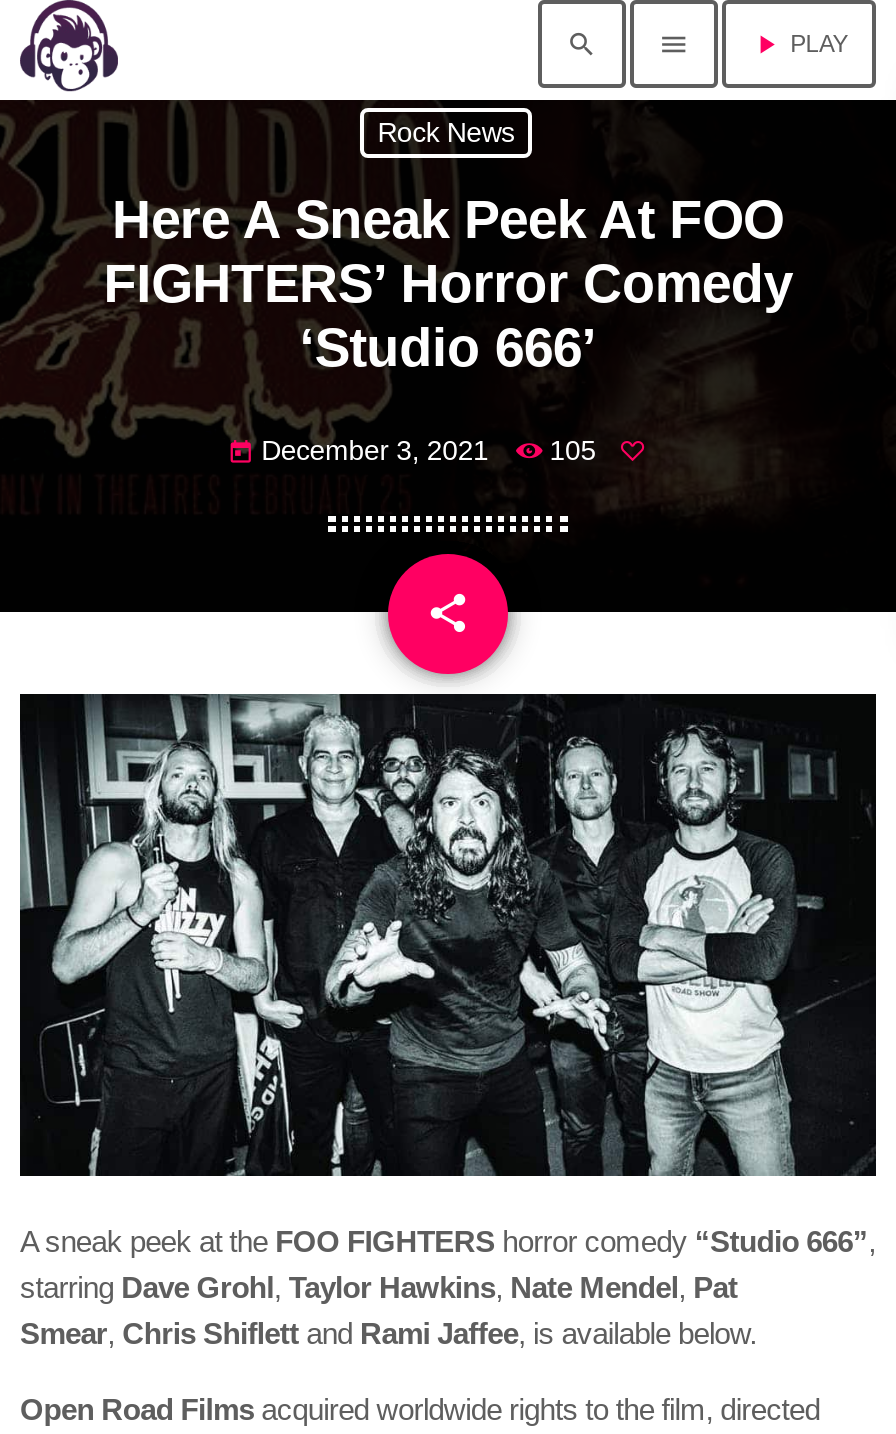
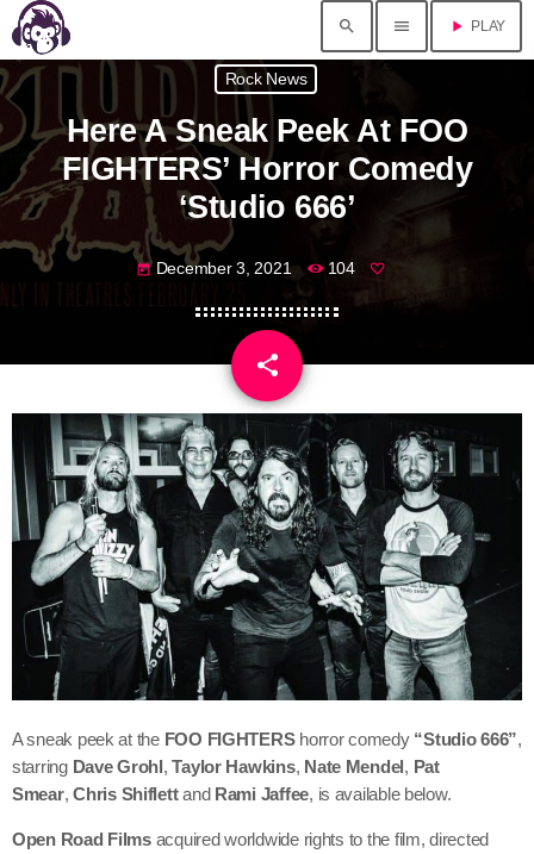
- 105
+ 104
